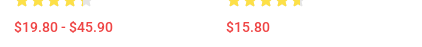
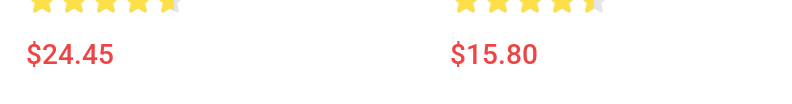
- $19.80 - $45.90
+ $24.45
